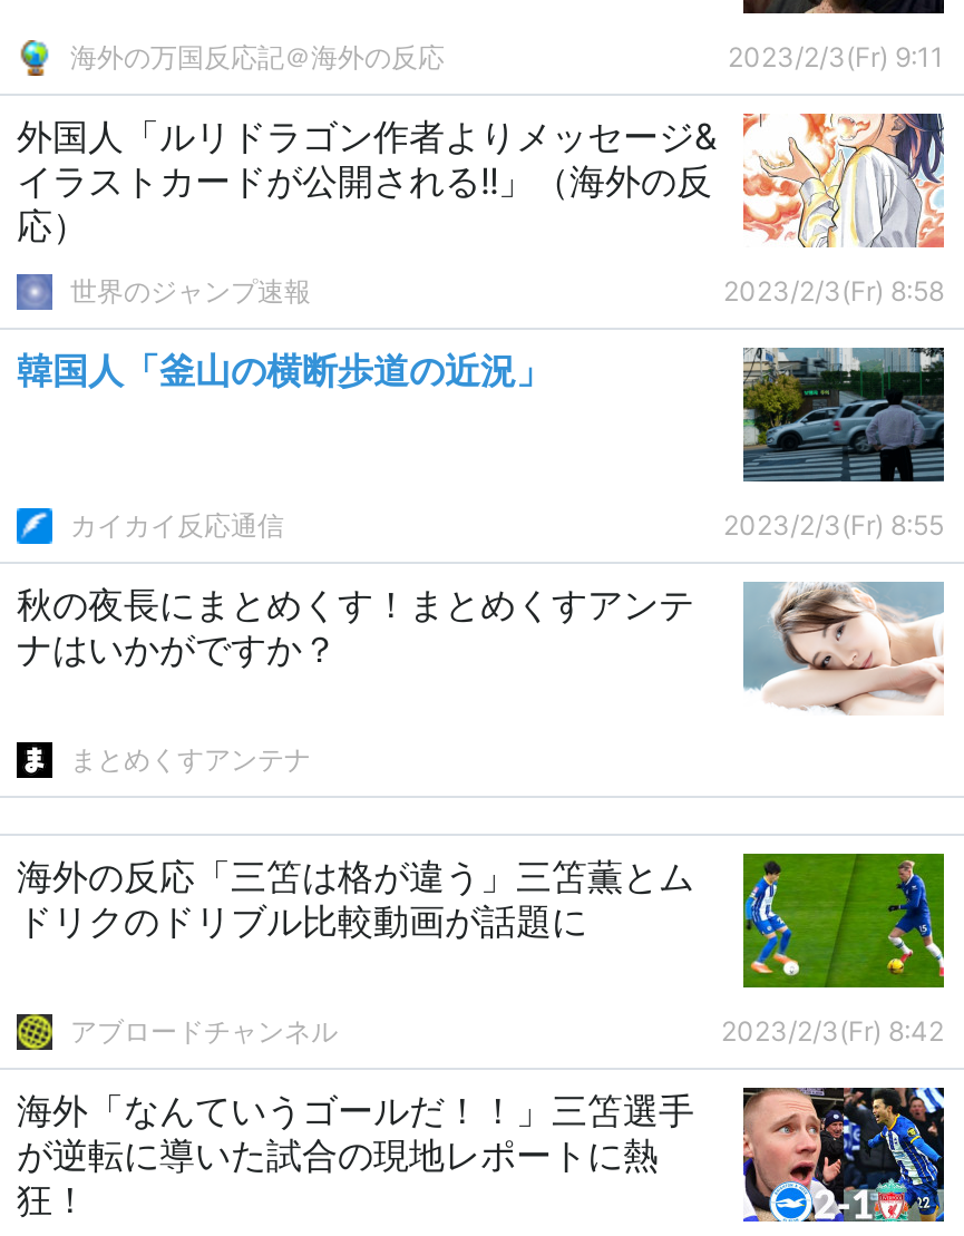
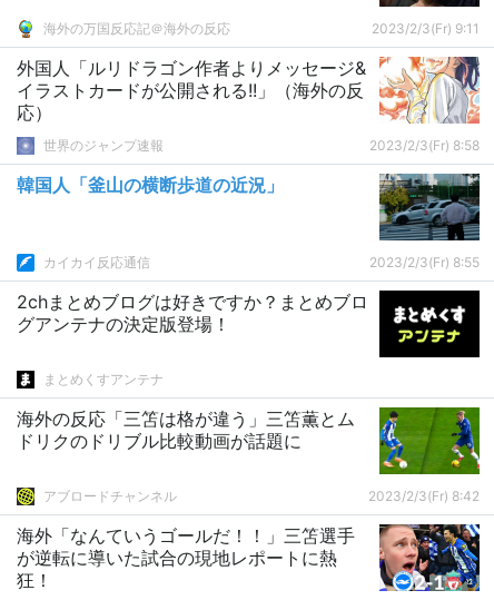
- [image]
- 秋の夜長にまとめくす！まとめくすアンテ
- ナはいかがですか？
+ [image]
+ 2chまとめブログは好きですか？まとめブロ
+ グアンテナの決定版登場！
